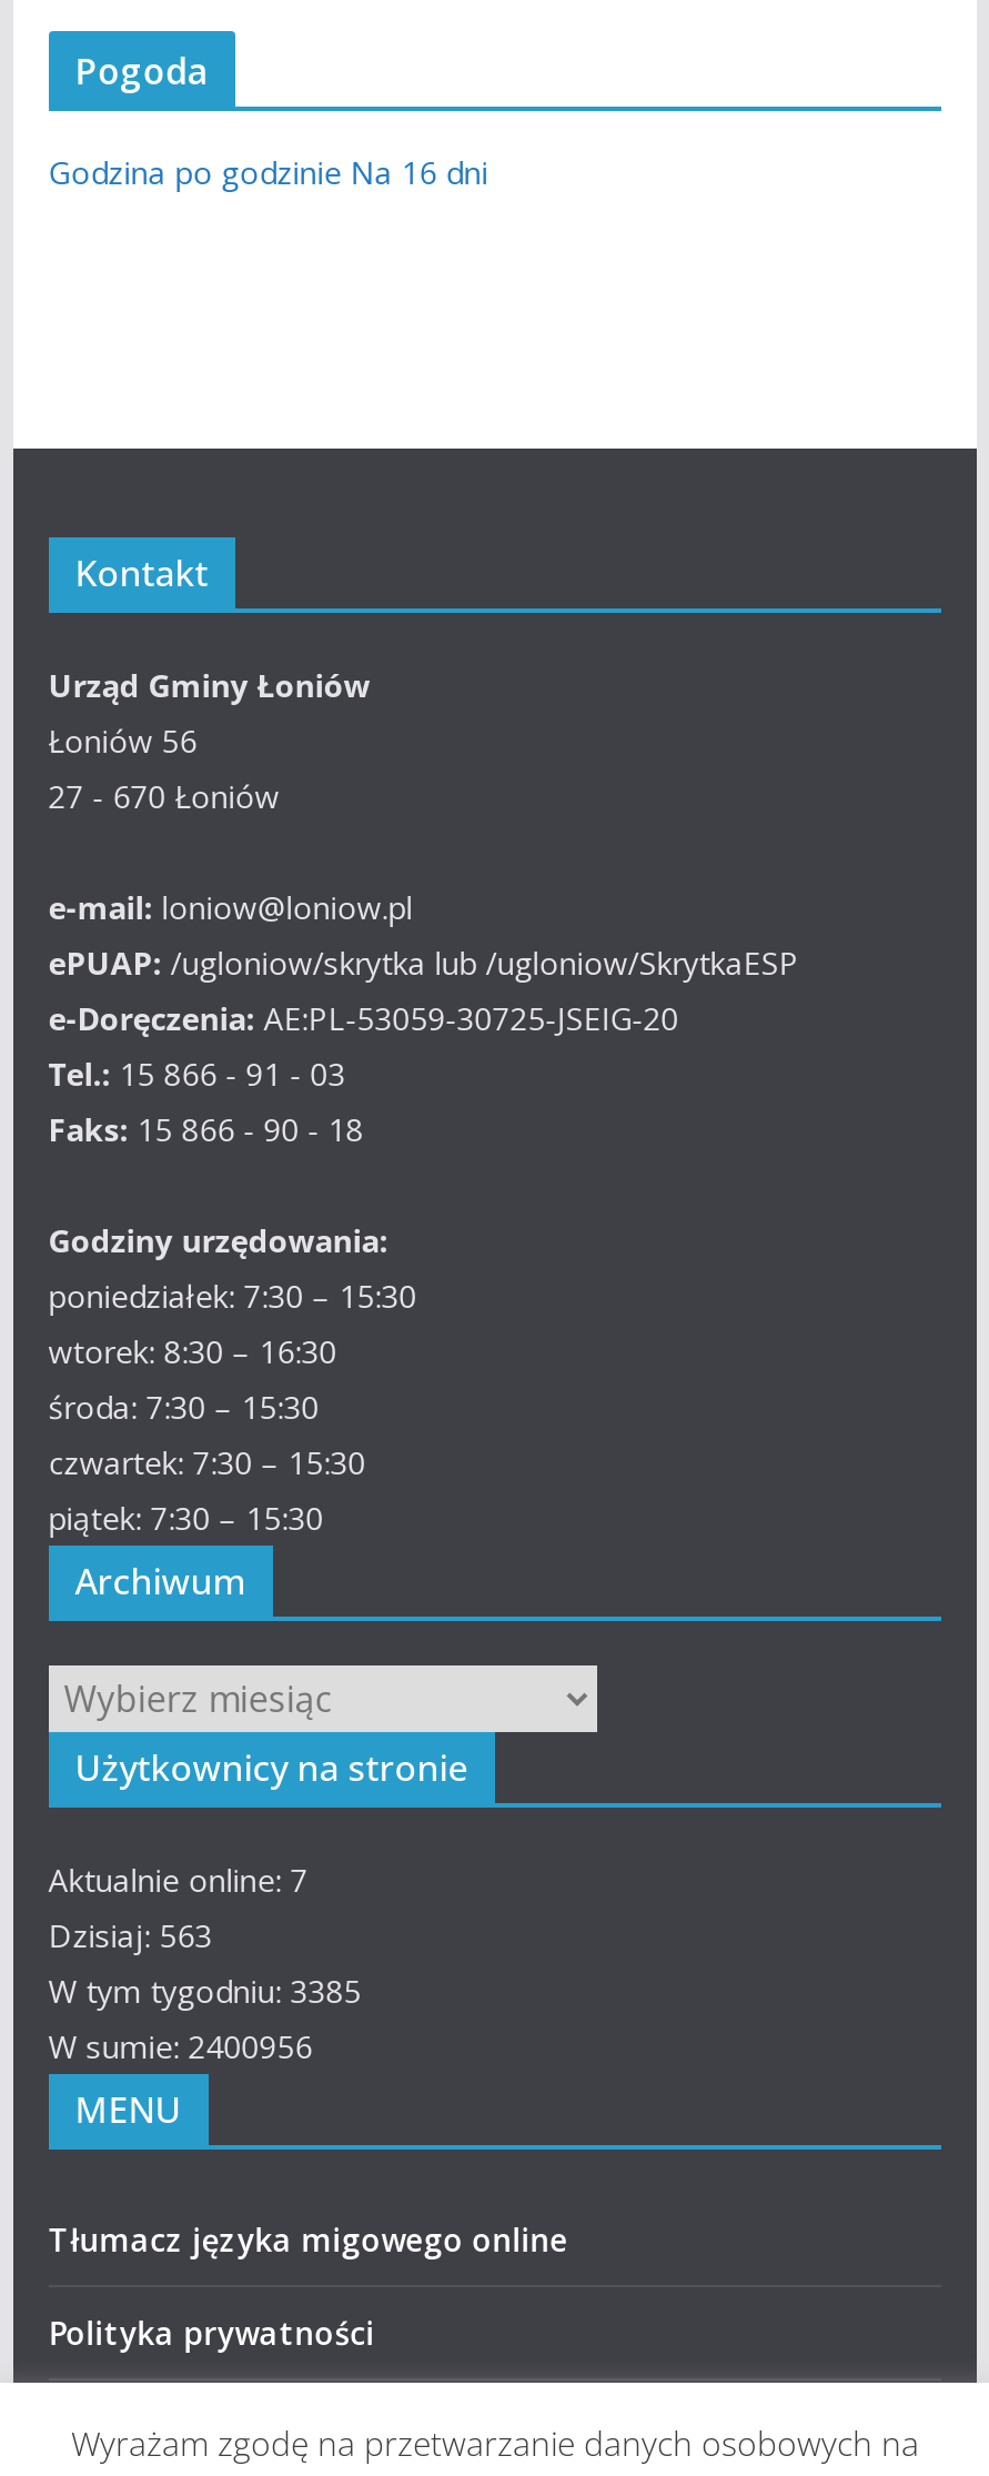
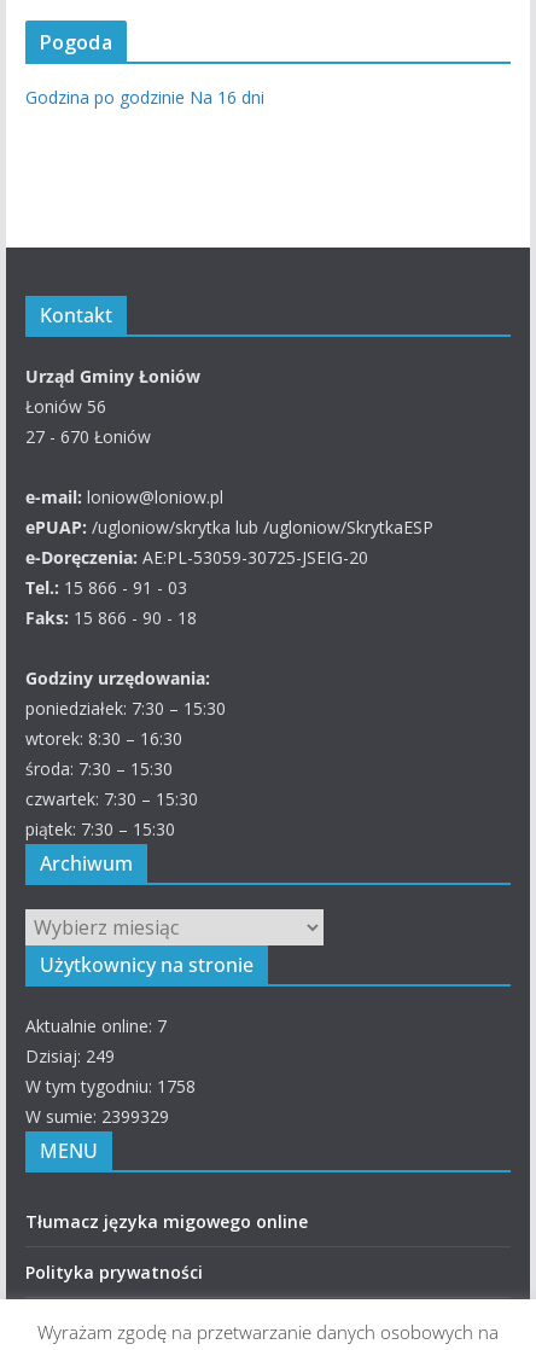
- Dzisiaj: 563
+ Dzisiaj: 249

- W tym tygodniu: 3385
+ W tym tygodniu: 1758

- W sumie: 2400956
+ W sumie: 2399329
